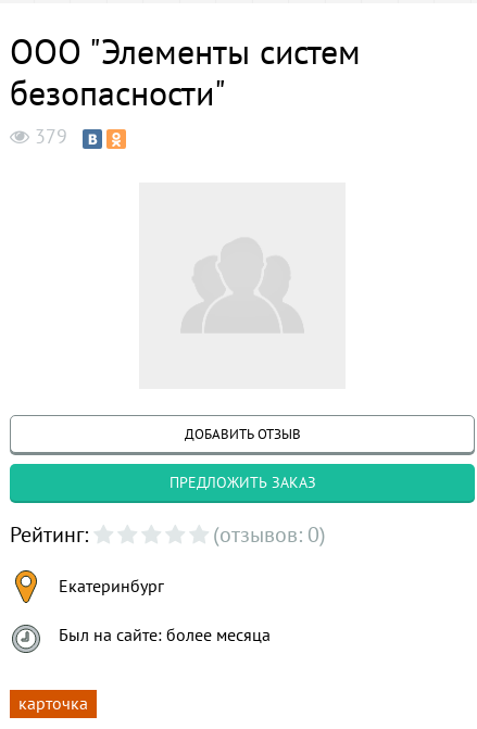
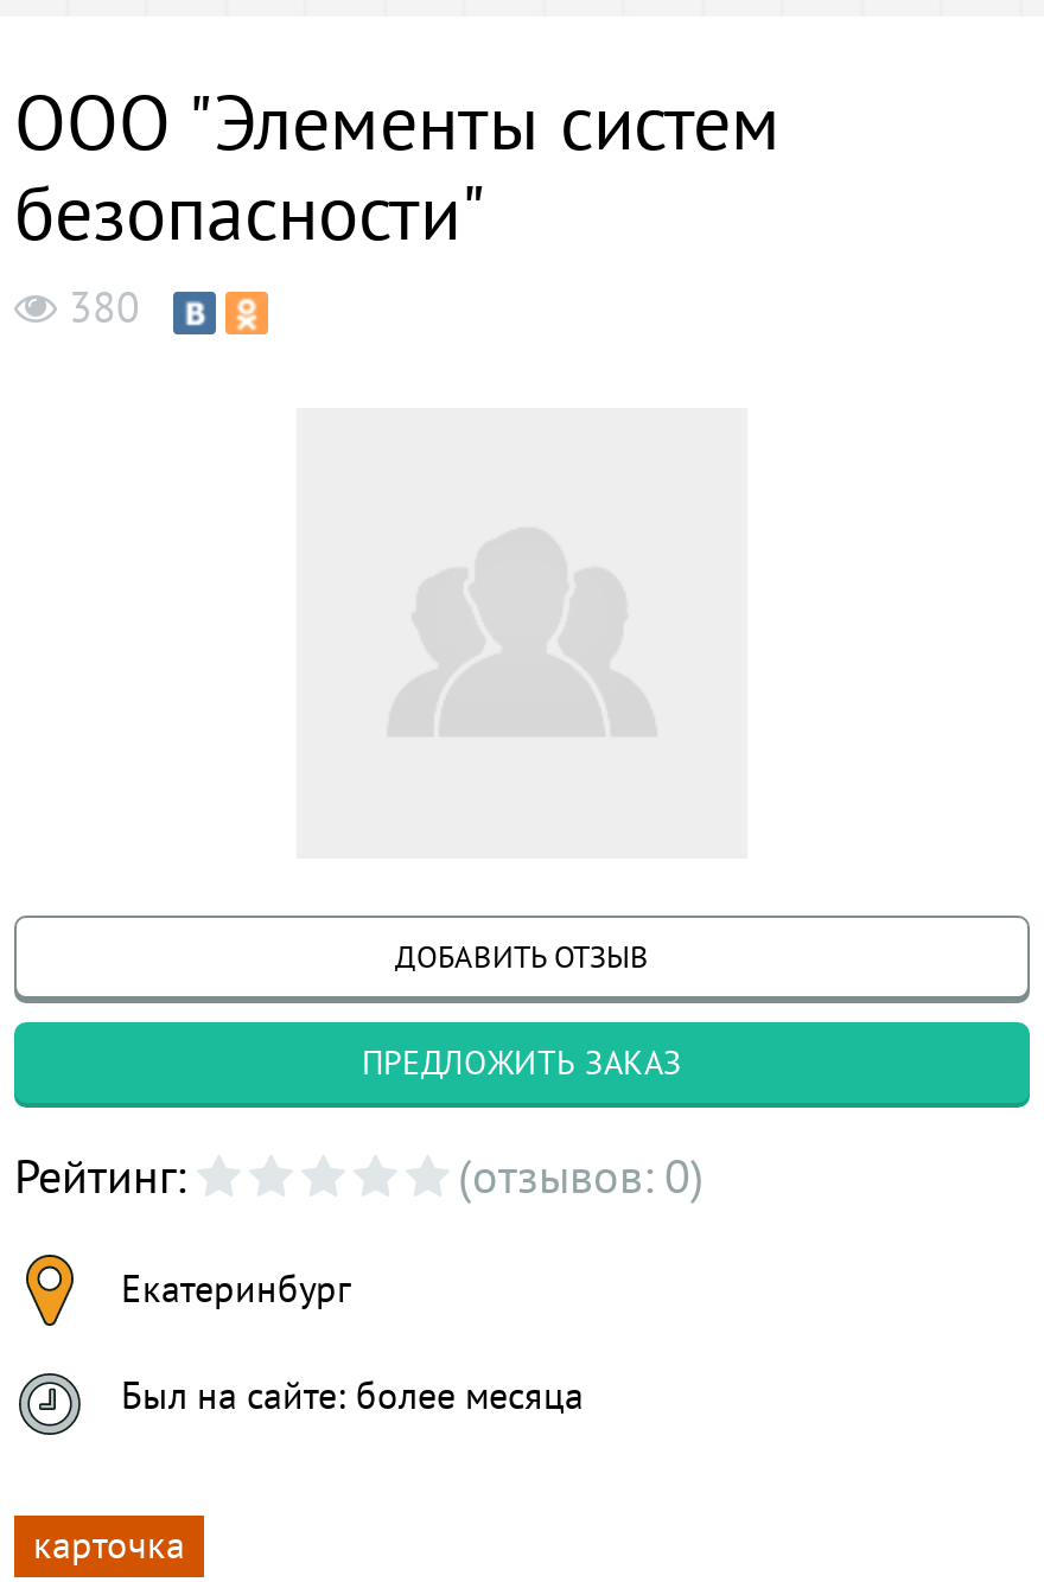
- 379
+ 380
